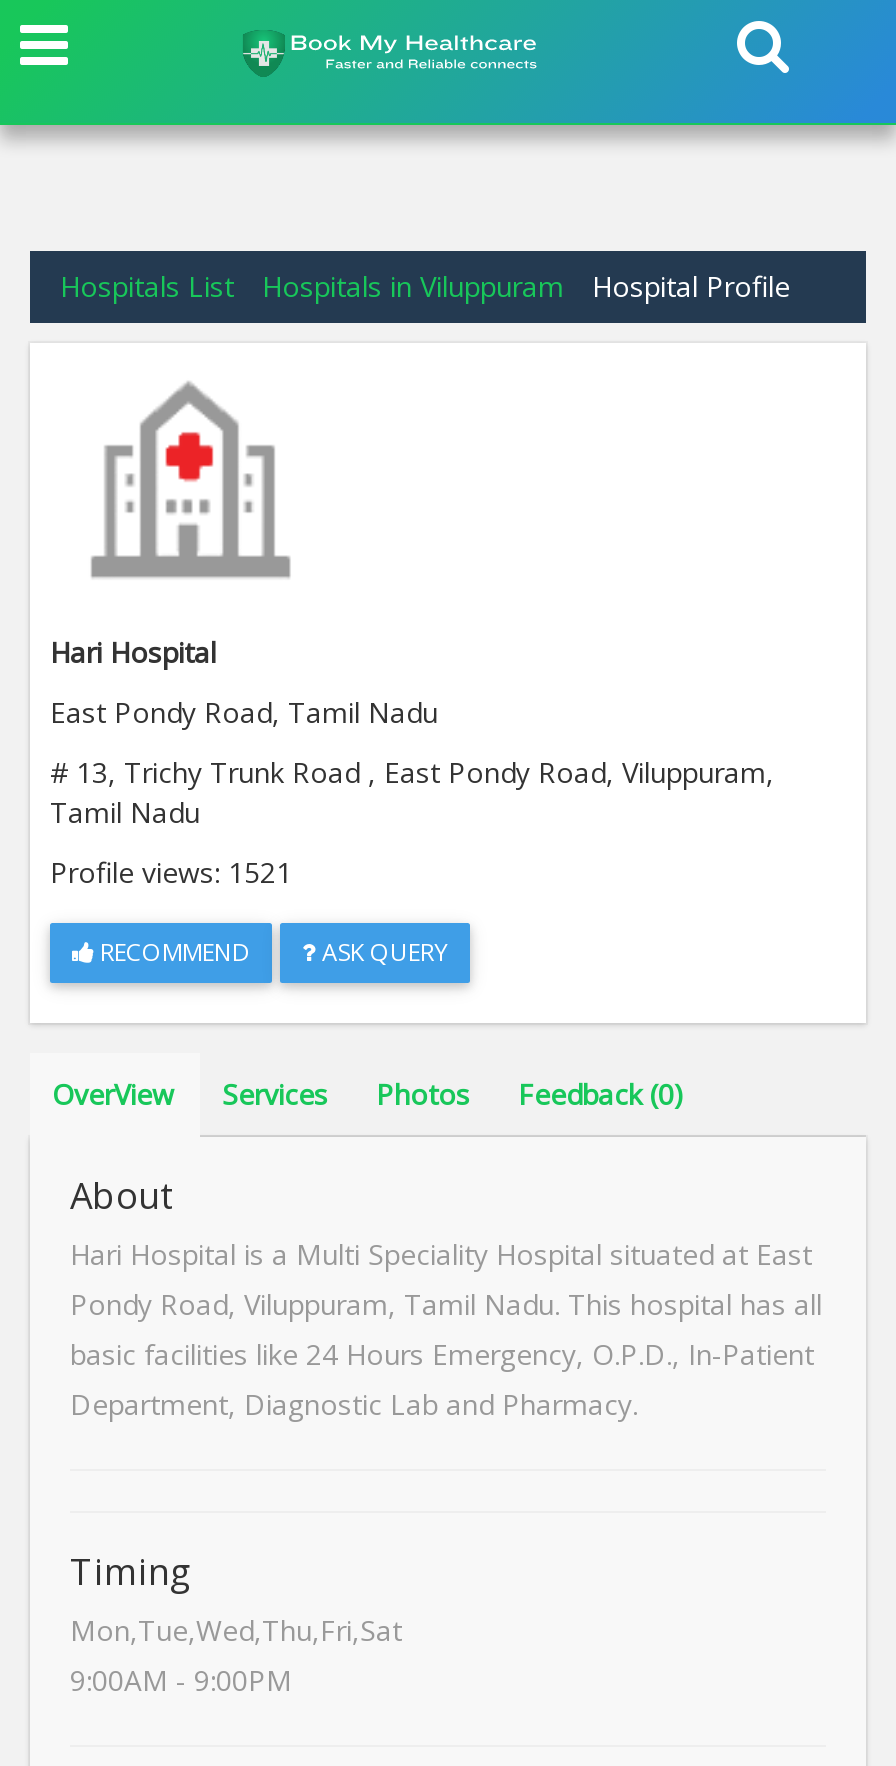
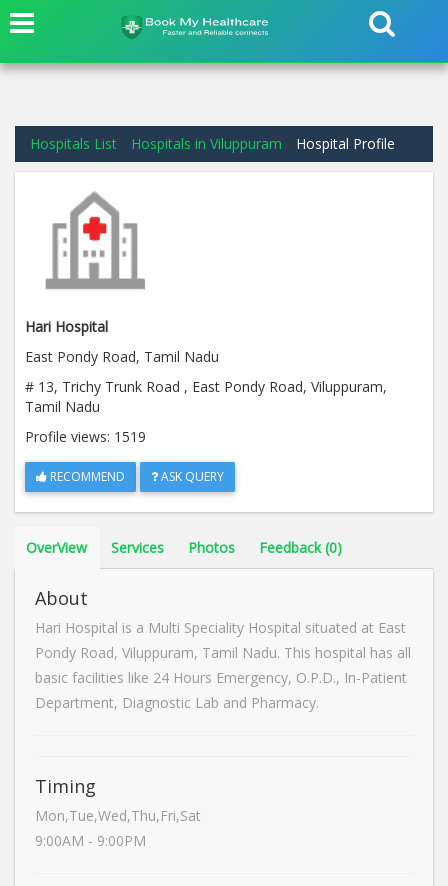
- Profile views: 1521
+ Profile views: 1519
